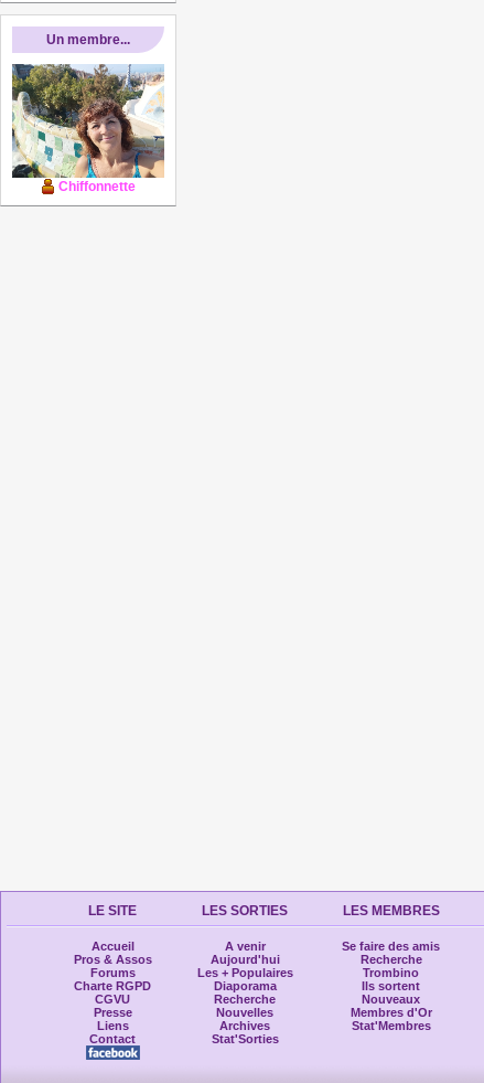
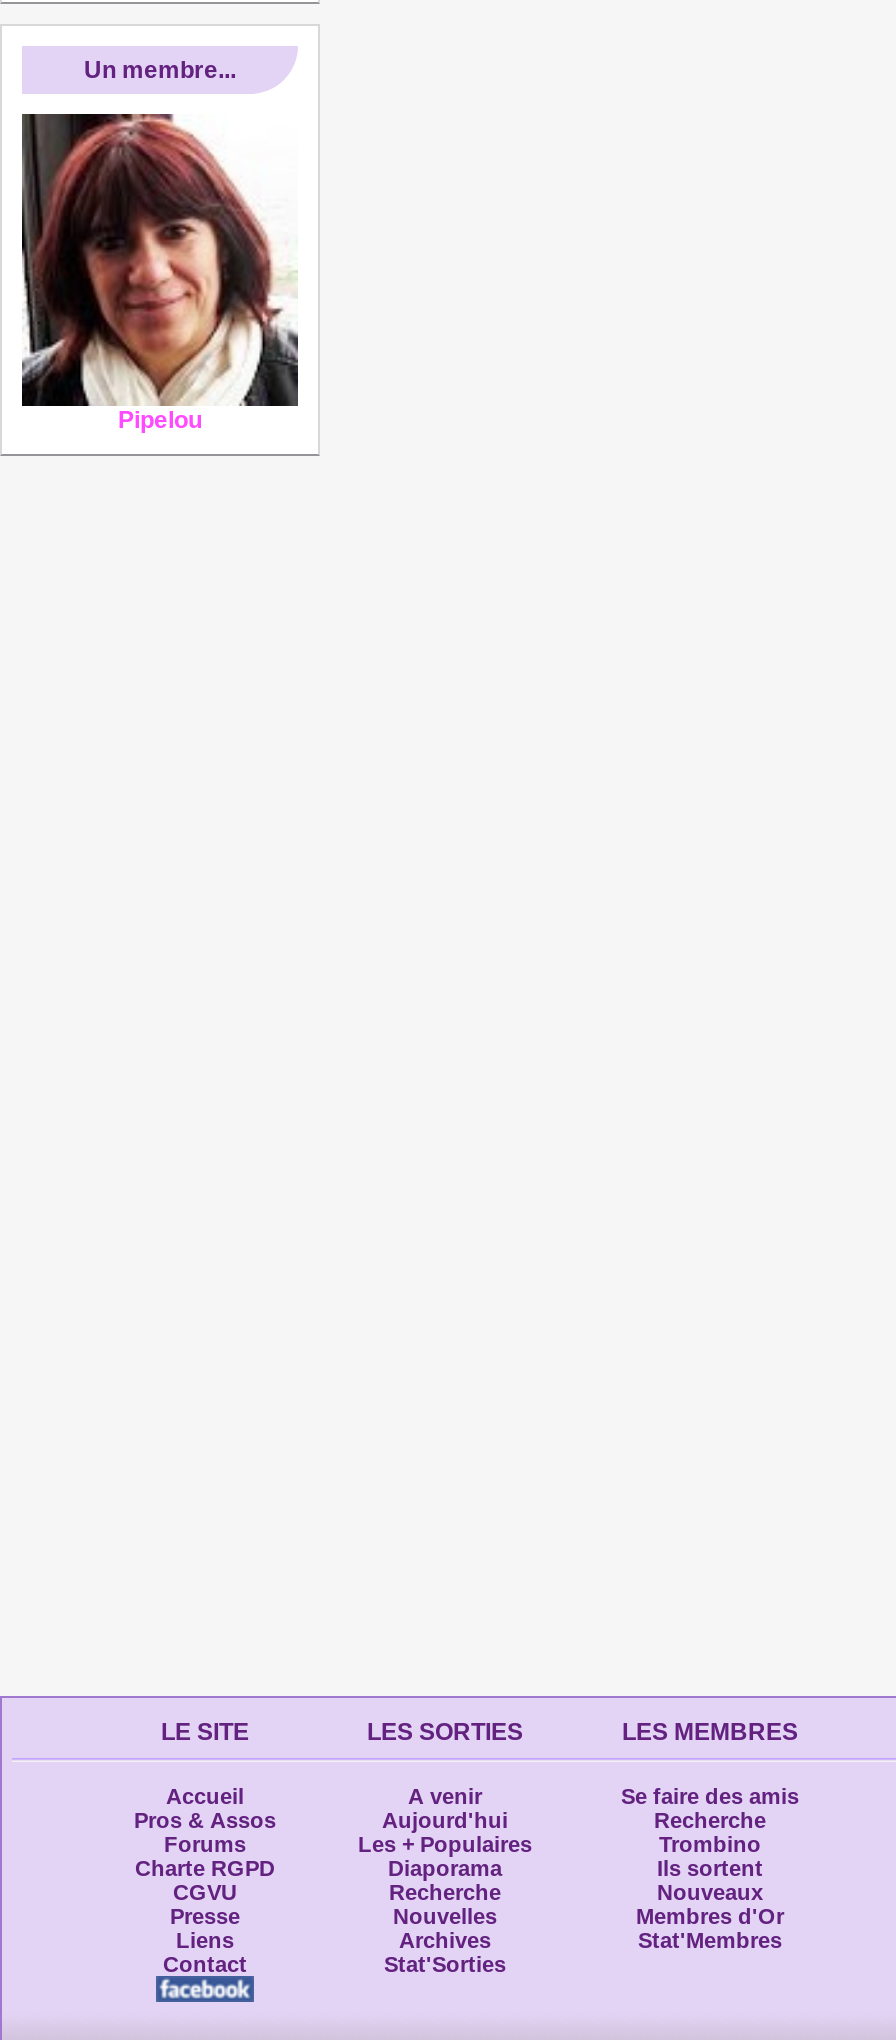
- [image]
- Chiffonnette
+ [image]
+ Pipelou
